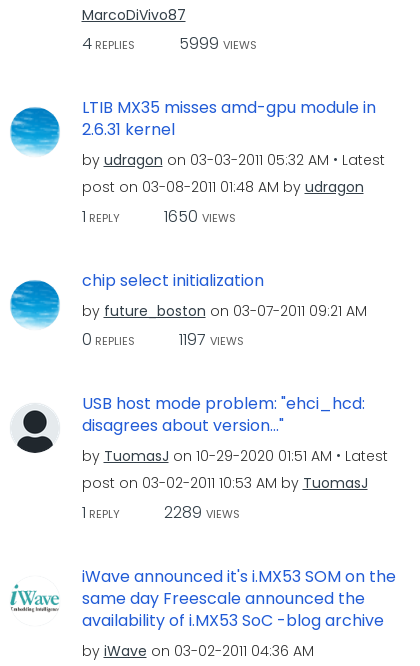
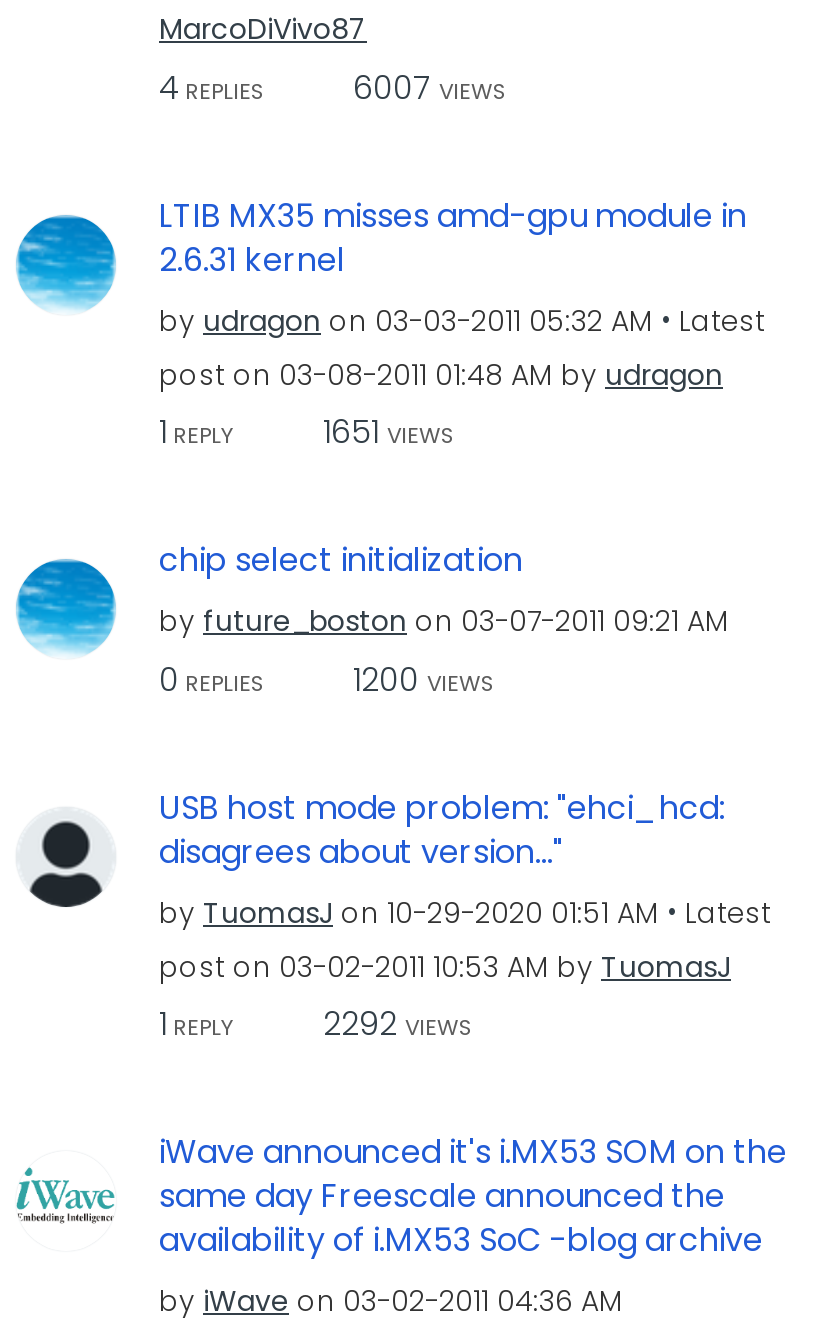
- 4 REPLIES 5999 VIEWS
+ 4 REPLIES 6007 VIEWS

- 1 REPLY 1650 VIEWS
+ 1 REPLY 1651 VIEWS

- 1197 VIEWS
+ 1200 VIEWS

- 1 REPLY 2289 VIEWS
+ 1 REPLY 2292 VIEWS
